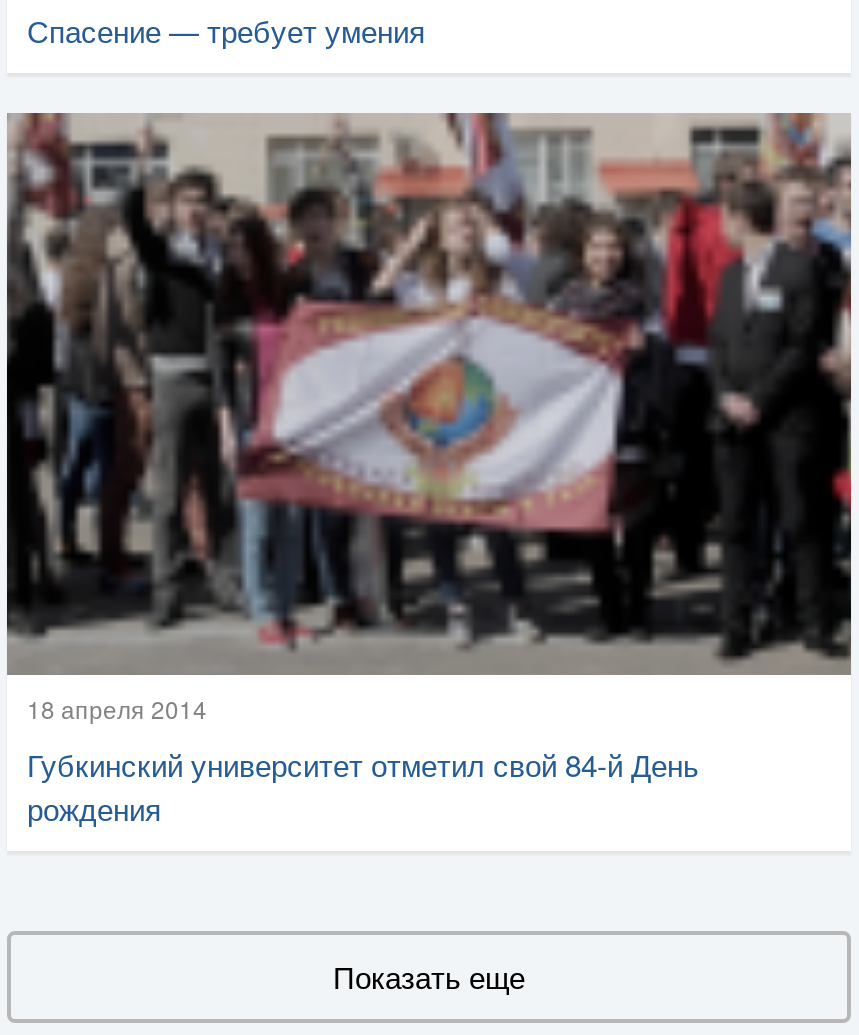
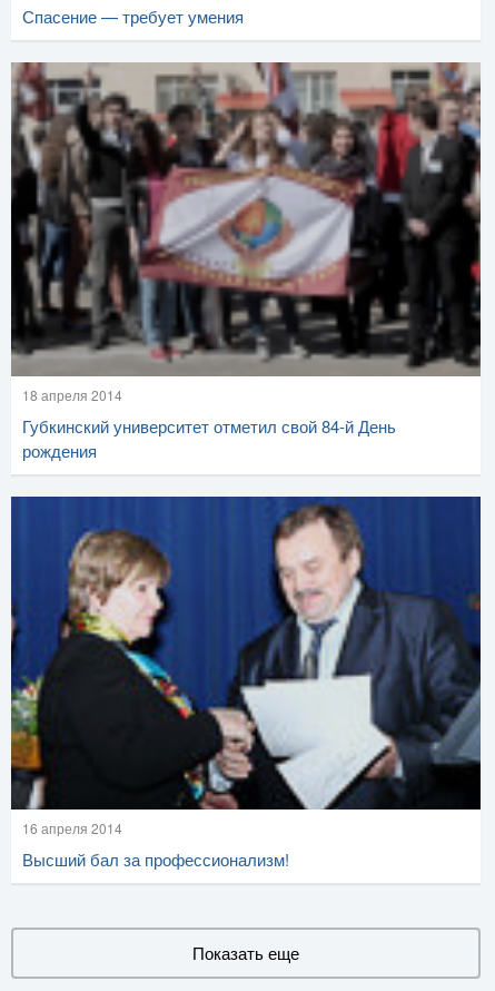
+ [image]
+ 16 апреля 2014
+ Высший бал за профессионализм!
